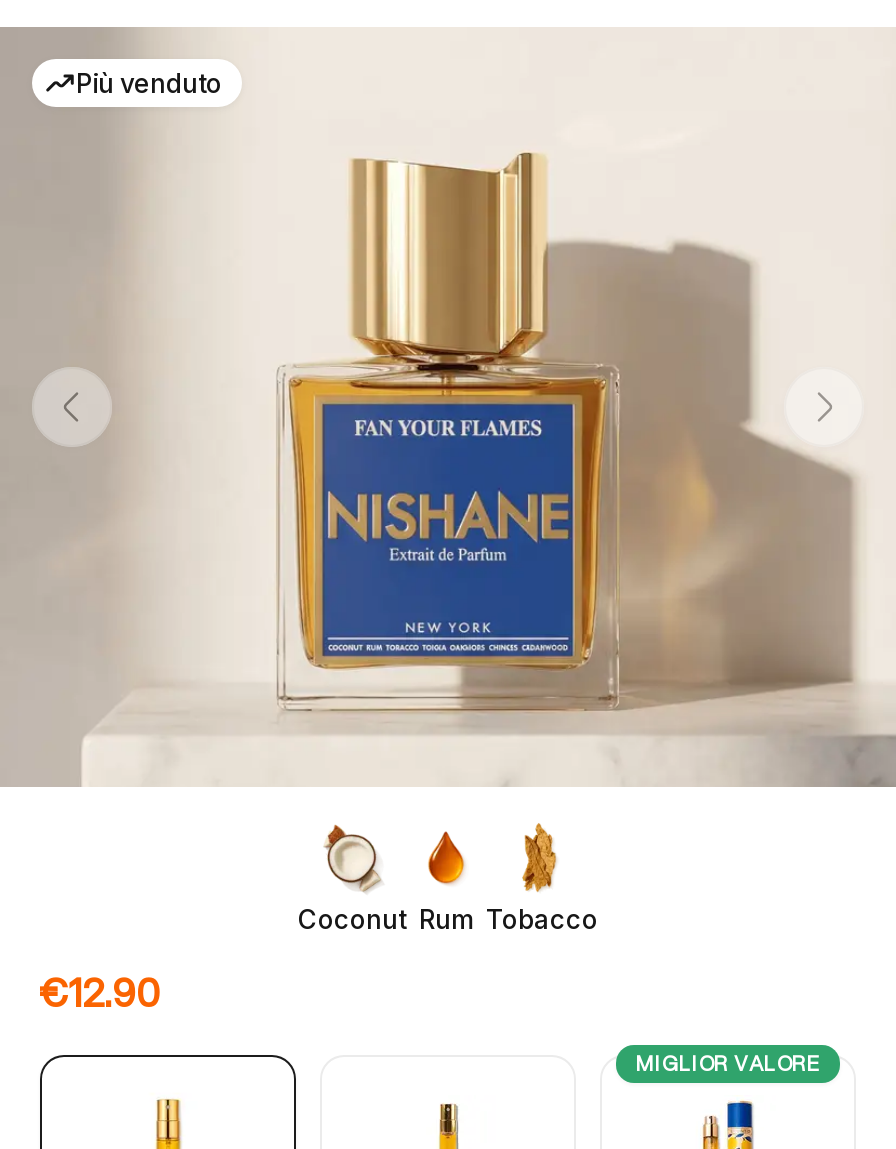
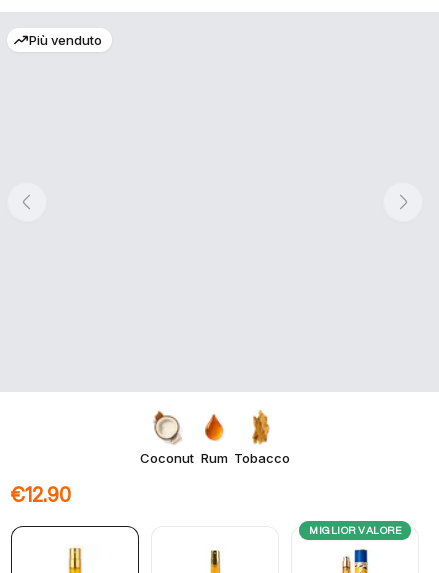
- [image]
